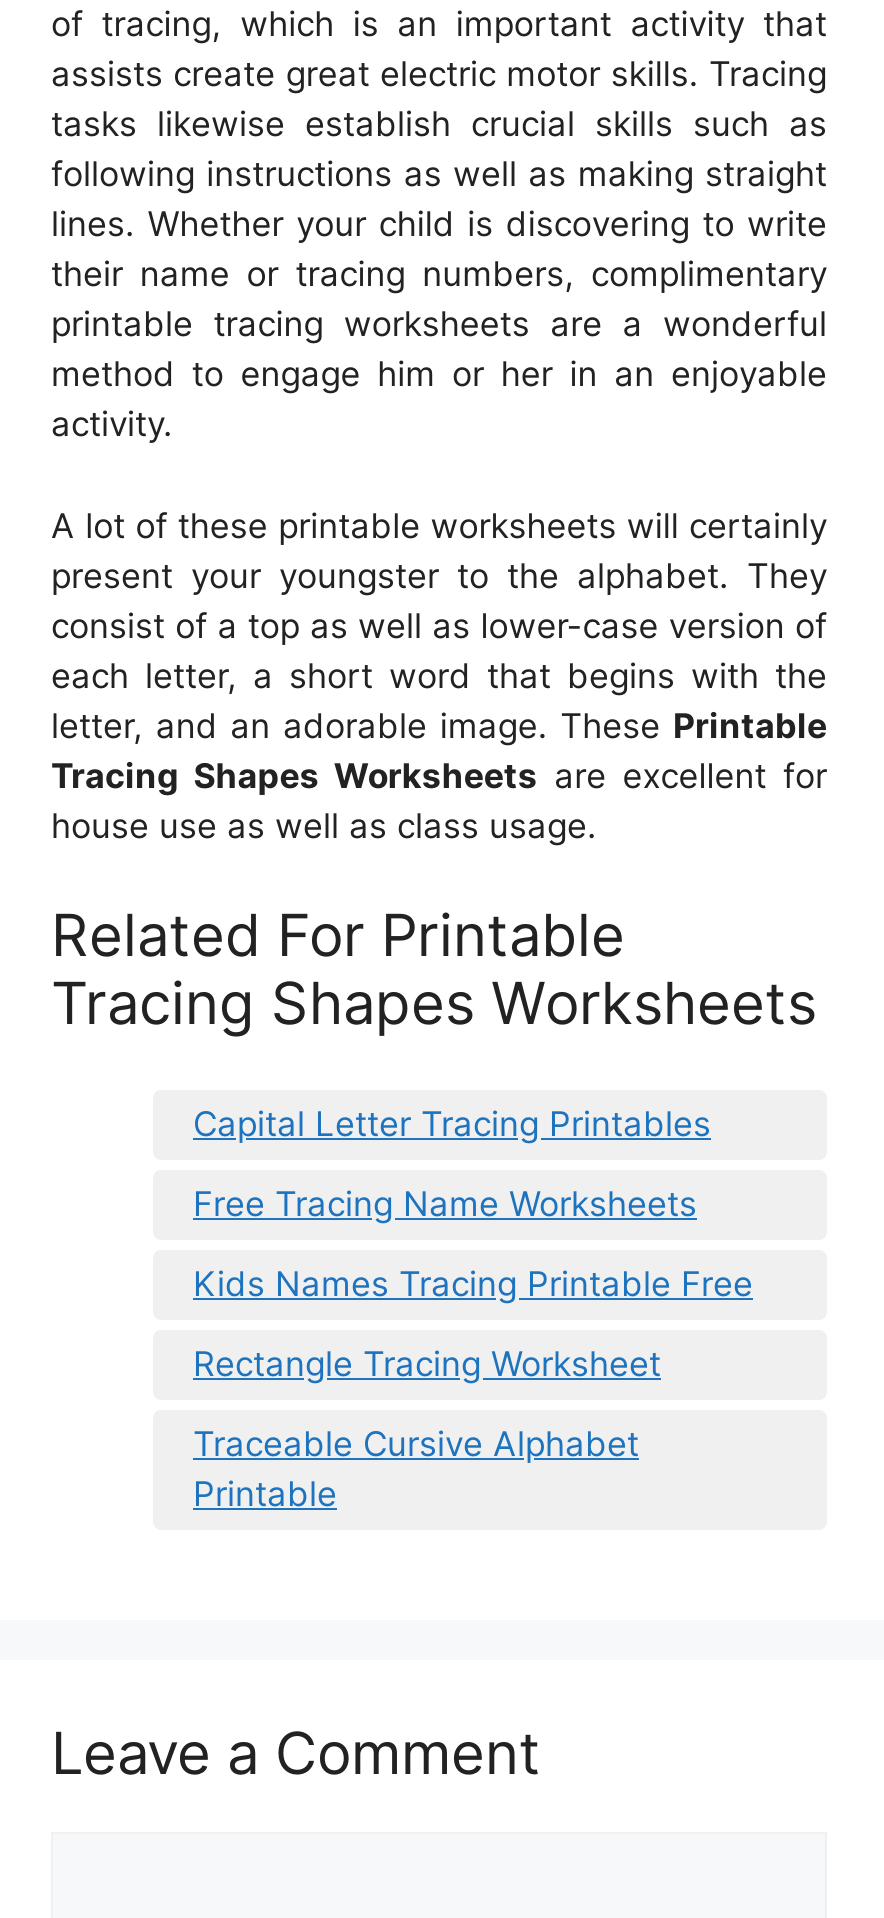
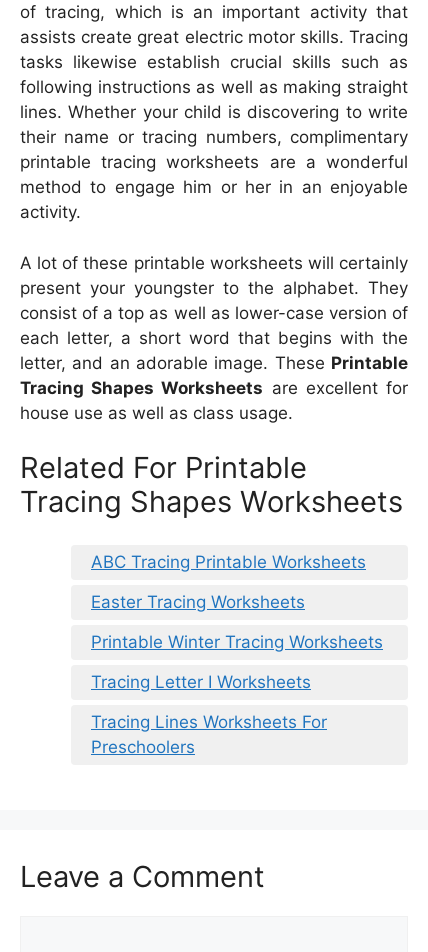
- Capital Letter Tracing Printables
+ ABC Tracing Printable Worksheets

- Free Tracing Name Worksheets
+ Easter Tracing Worksheets

- Kids Names Tracing Printable Free
+ Printable Winter Tracing Worksheets

- Rectangle Tracing Worksheet
+ Tracing Letter I Worksheets

- Traceable Cursive Alphabet
- Printable
+ Tracing Lines Worksheets For
+ Preschoolers
